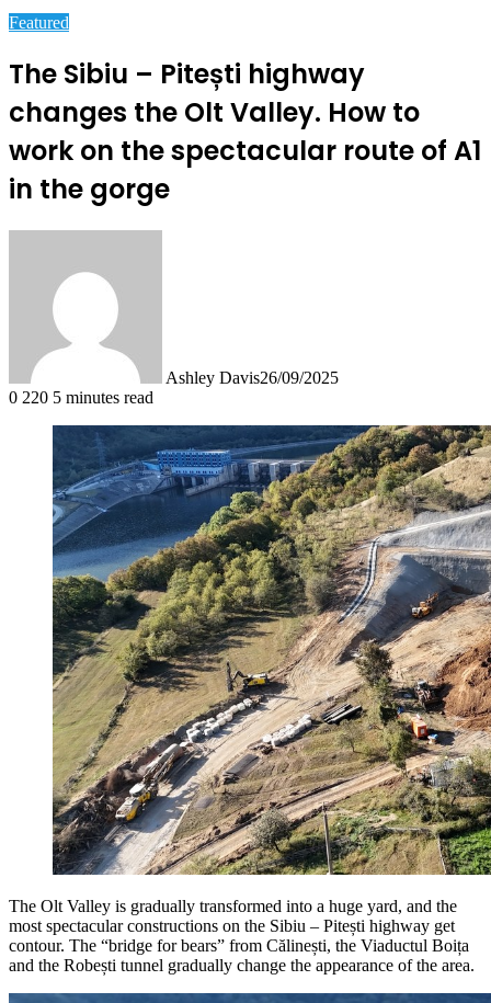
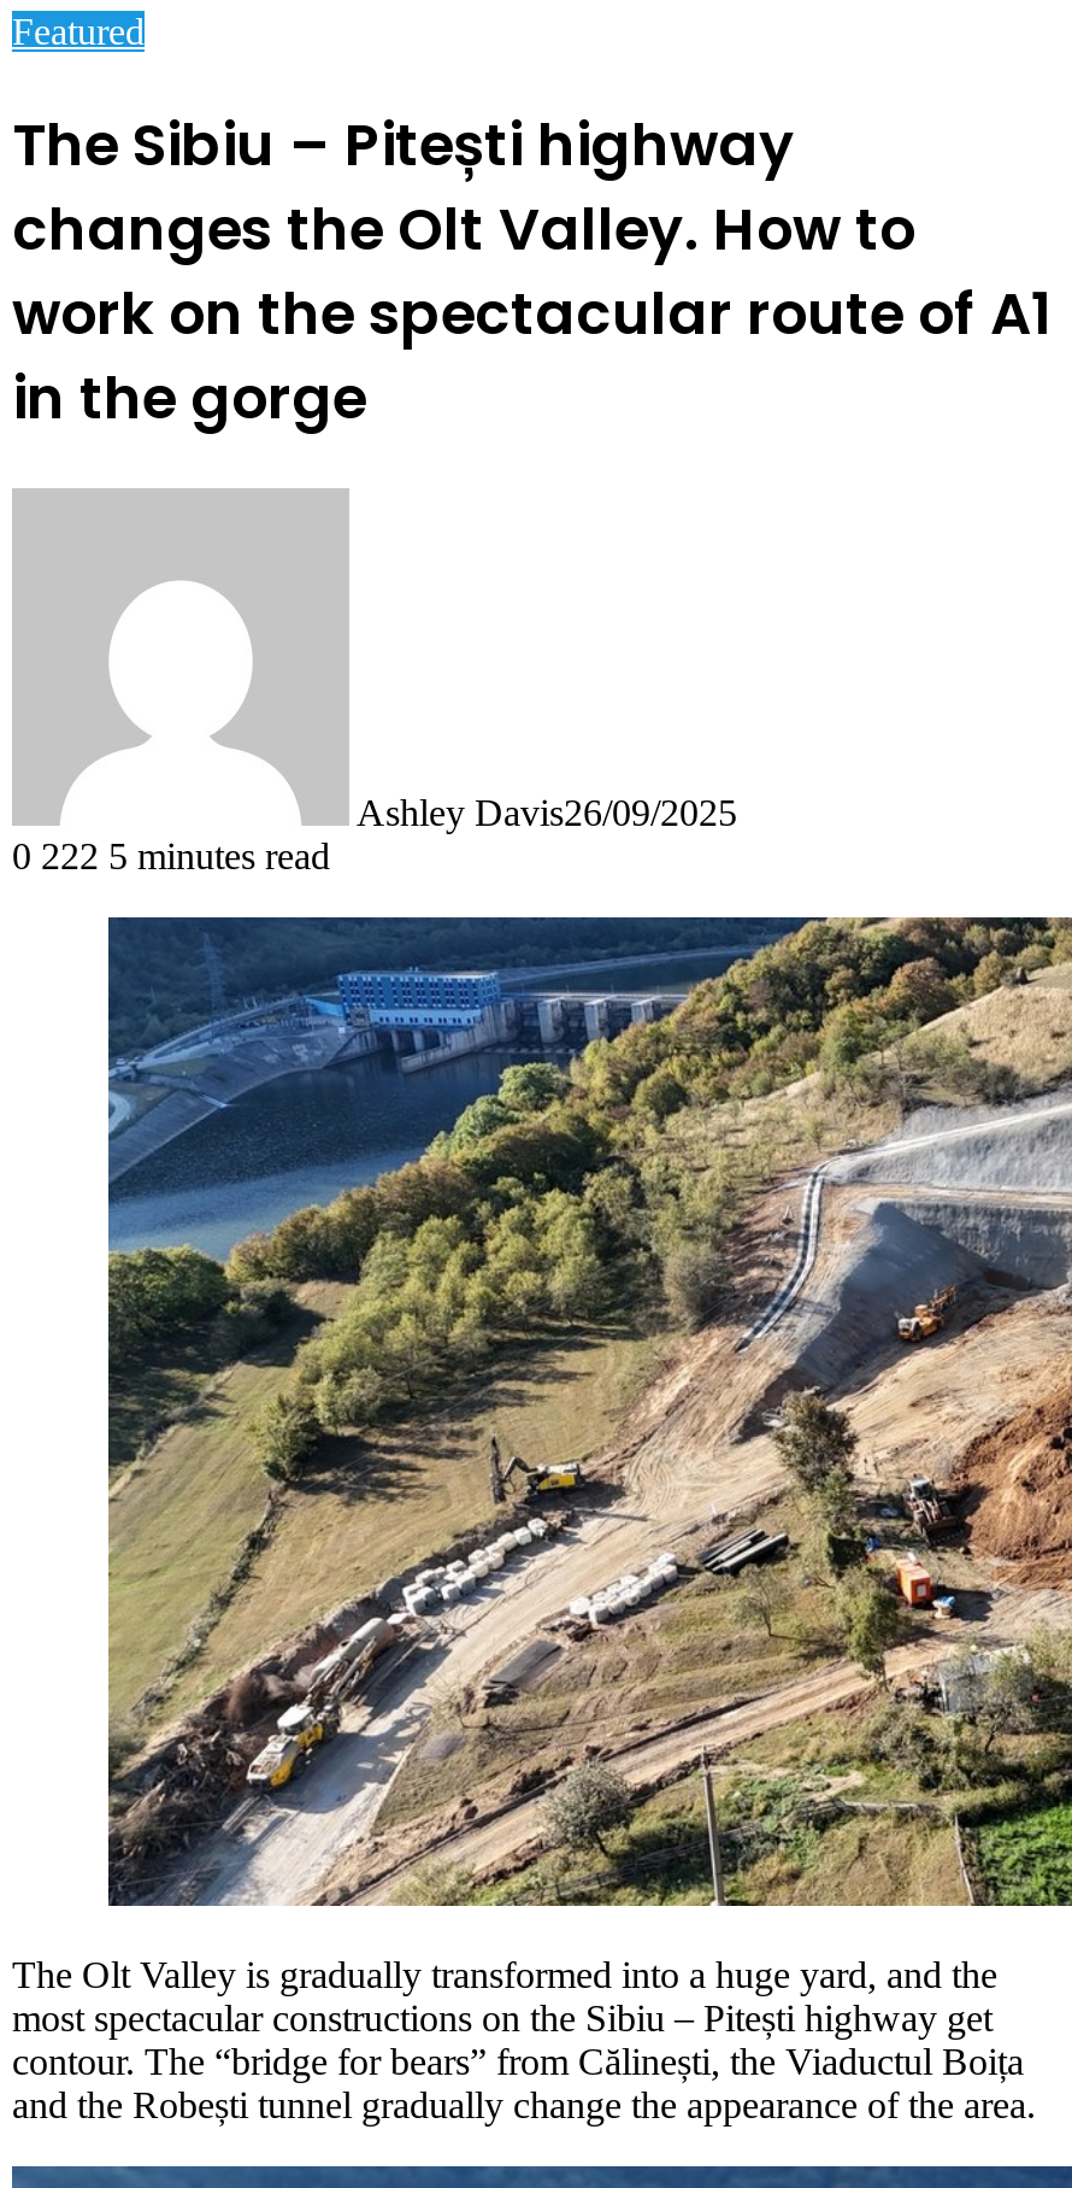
- 0 220 5 minutes read
+ 0 222 5 minutes read
